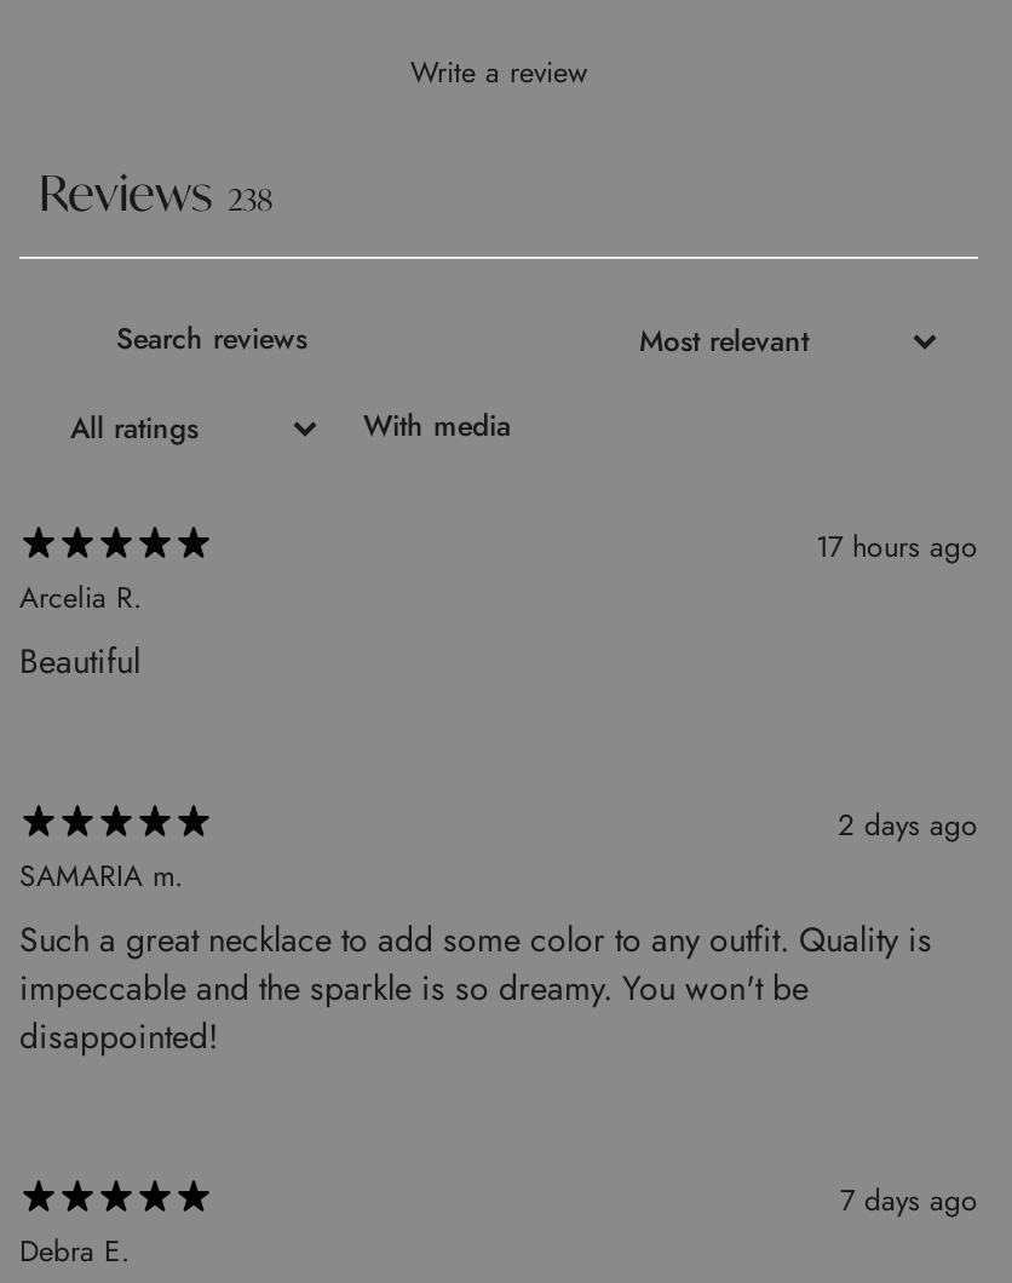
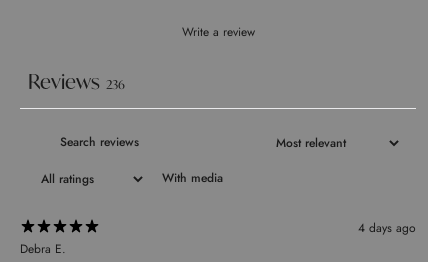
- Reviews 238
+ Reviews 236

- 17 hours ago
- Arcelia R.
- Beautiful
- 2 days ago
- SAMARIA m.
- Such a great necklace to add some color to any outfit. Quality is
- impeccable and the sparkle is so dreamy. You won't be
- disappointed!
- 7 days ago
+ 4 days ago
